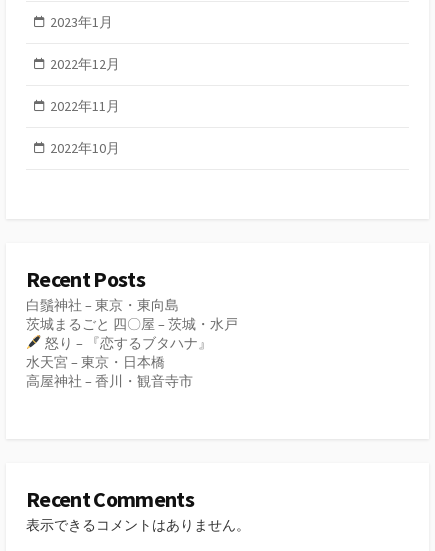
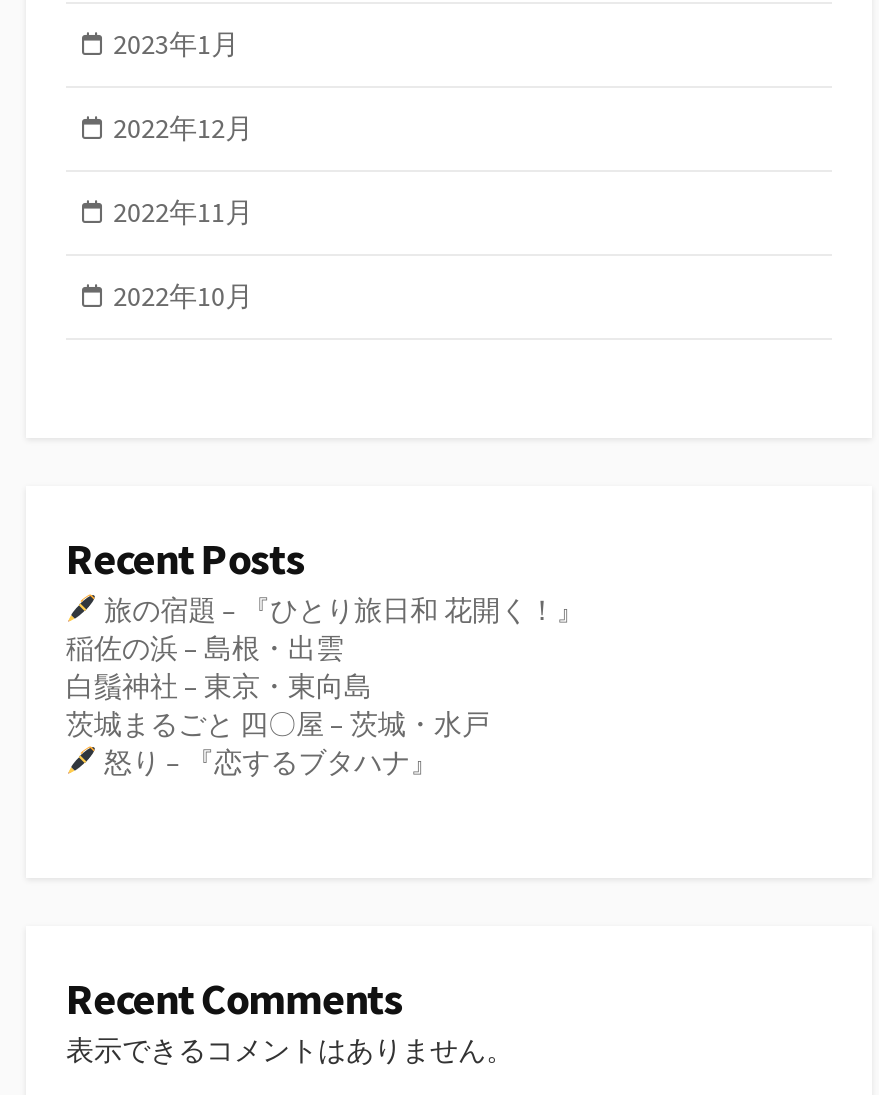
+ 旅の宿題 – 『ひとり旅日和 花開く！』
+ 稲佐の浜 – 島根・出雲

moved down: 白鬚神社 – 東京・東向島 | 茨城まるごと 四〇屋 – 茨城・水戸 | 怒り – 『恋するブタハナ』

- 水天宮 – 東京・日本橋
- 高屋神社 – 香川・観音寺市
